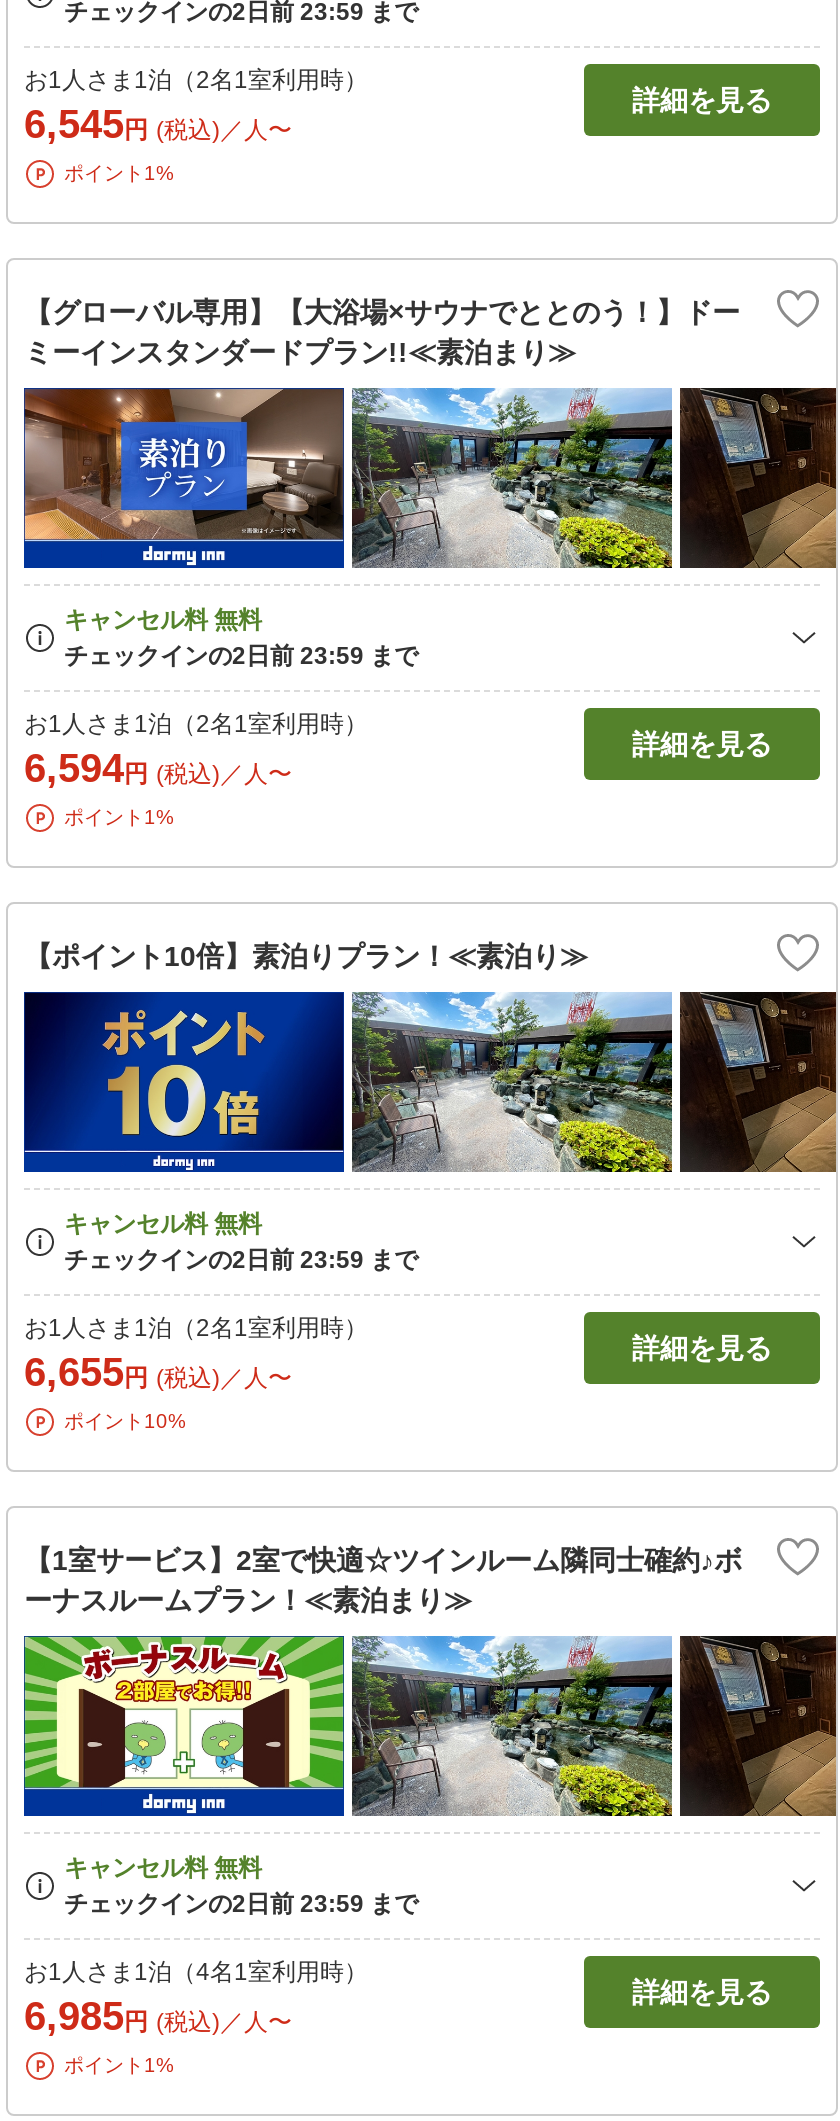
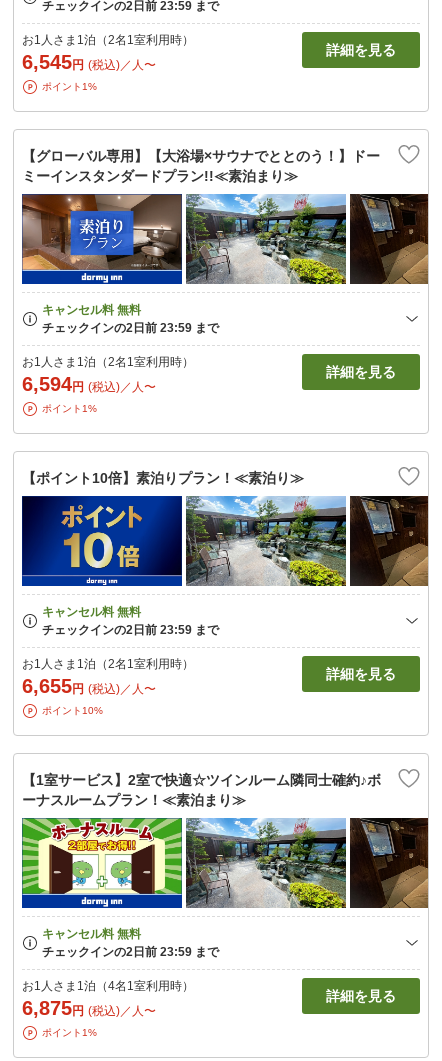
- 6,985円 (税込)／人〜
+ 6,875円 (税込)／人〜
